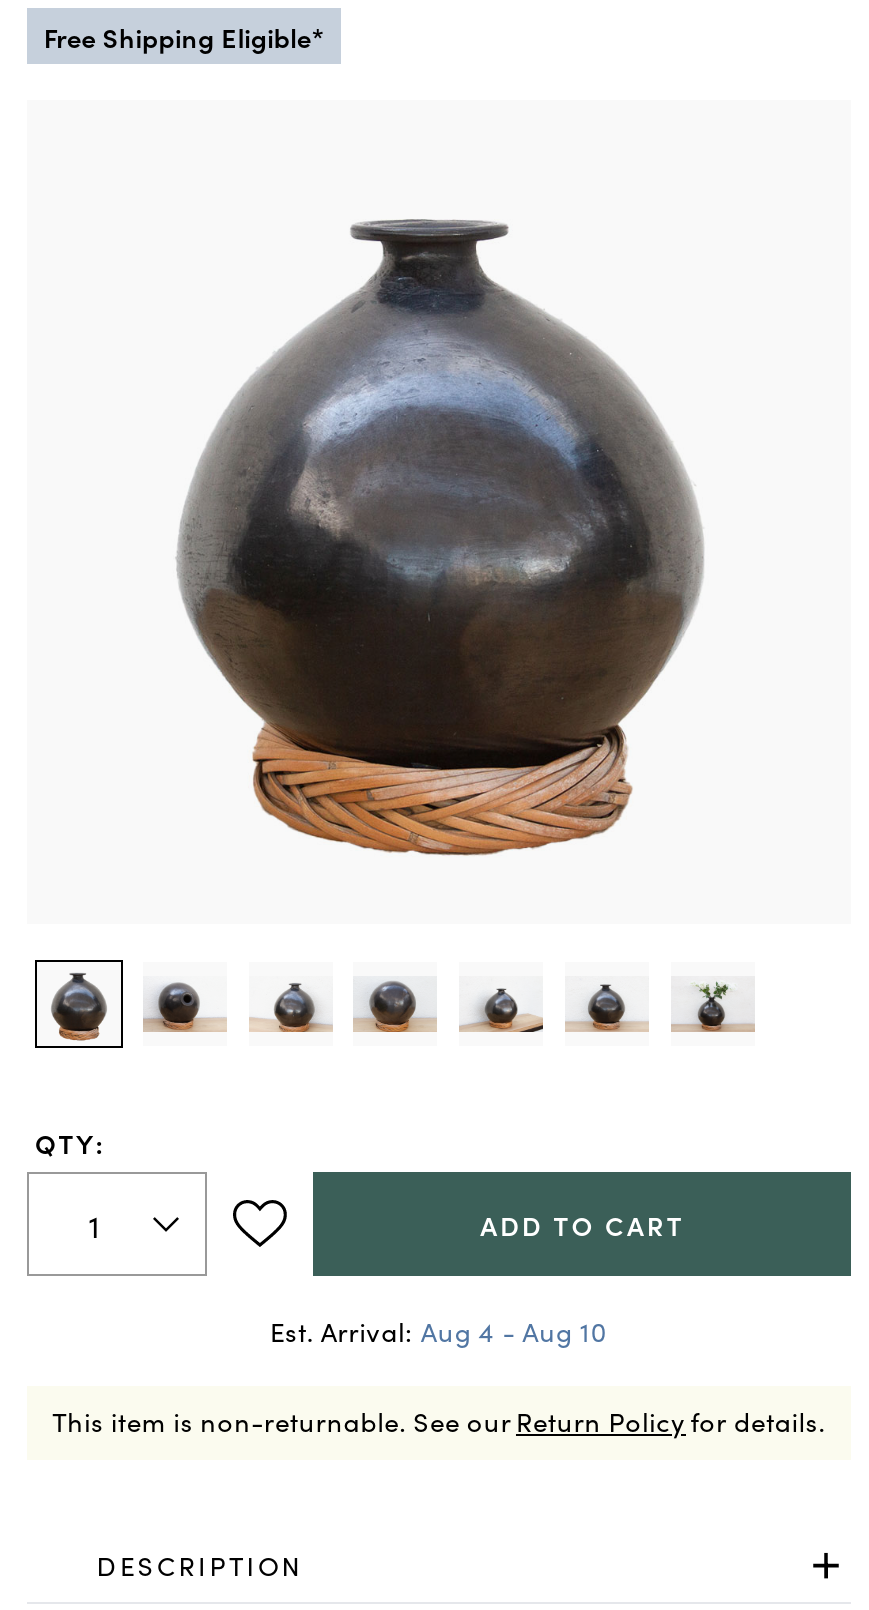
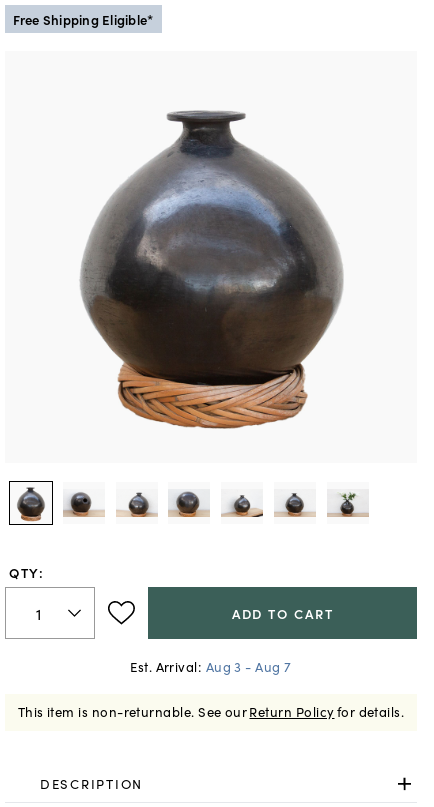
- Est. Arrival: Aug 4 - Aug 10
+ Est. Arrival: Aug 3 - Aug 7
